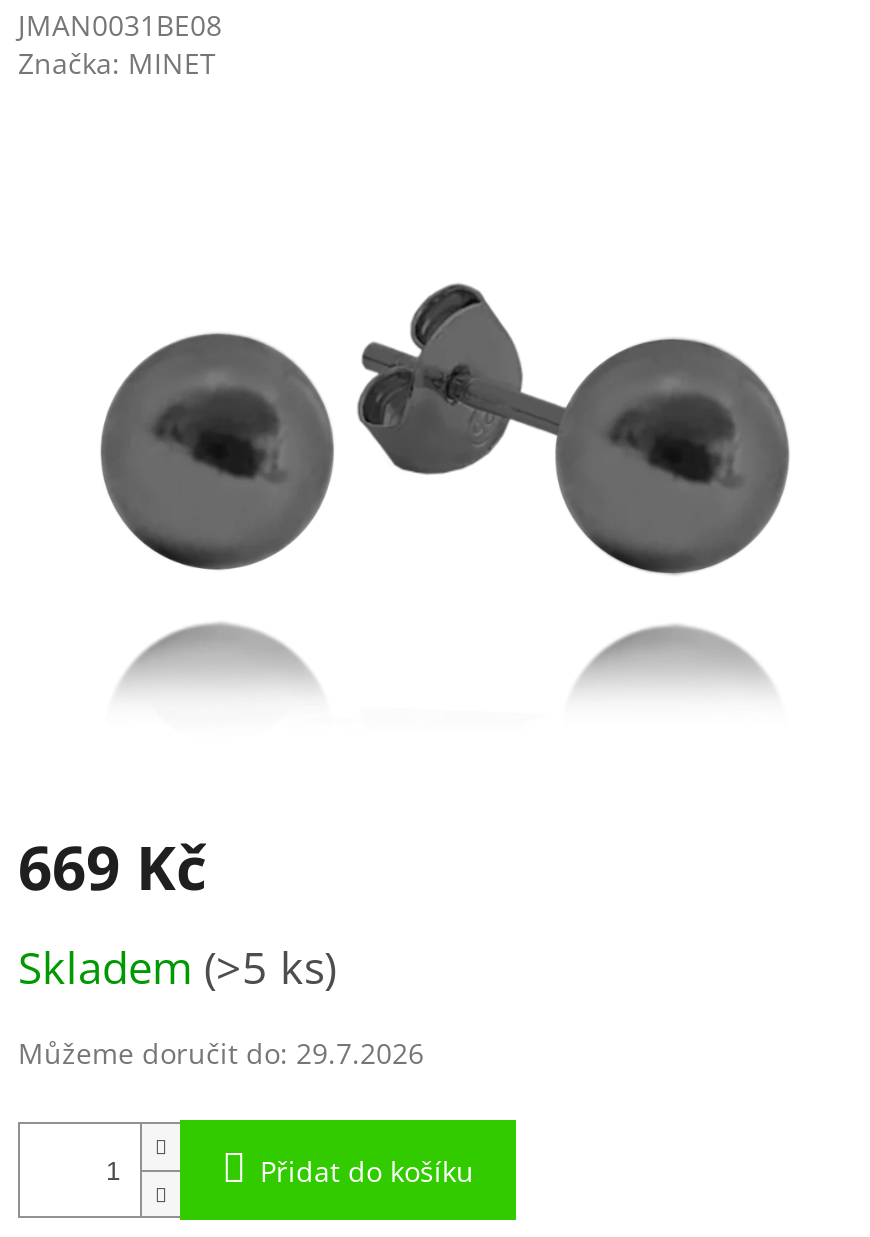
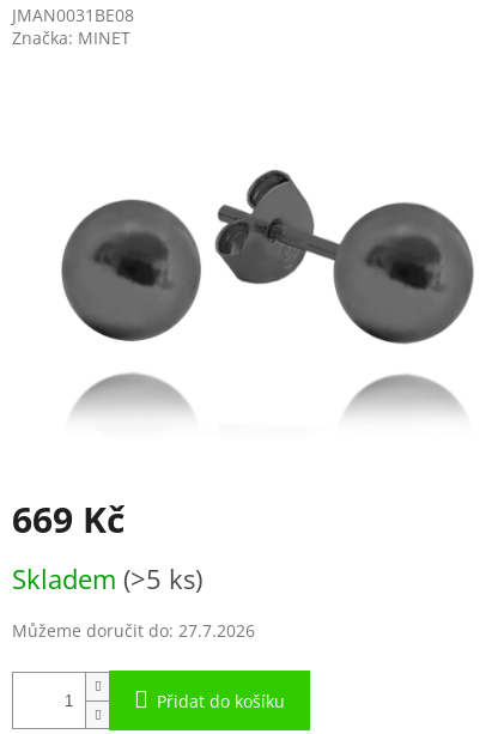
- Můžeme doručit do: 29.7.2026
+ Můžeme doručit do: 27.7.2026
